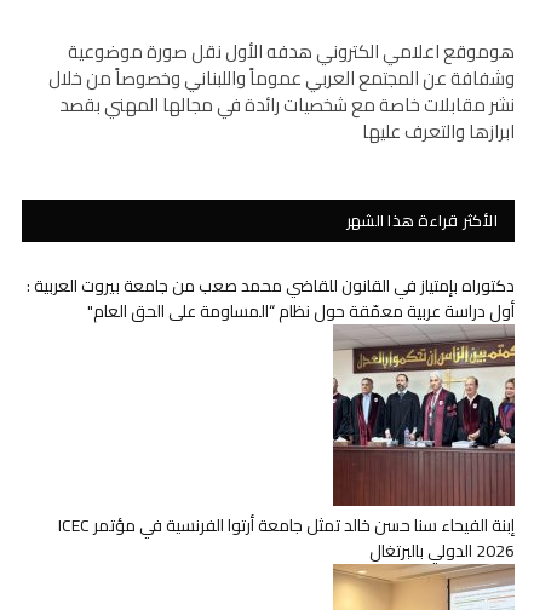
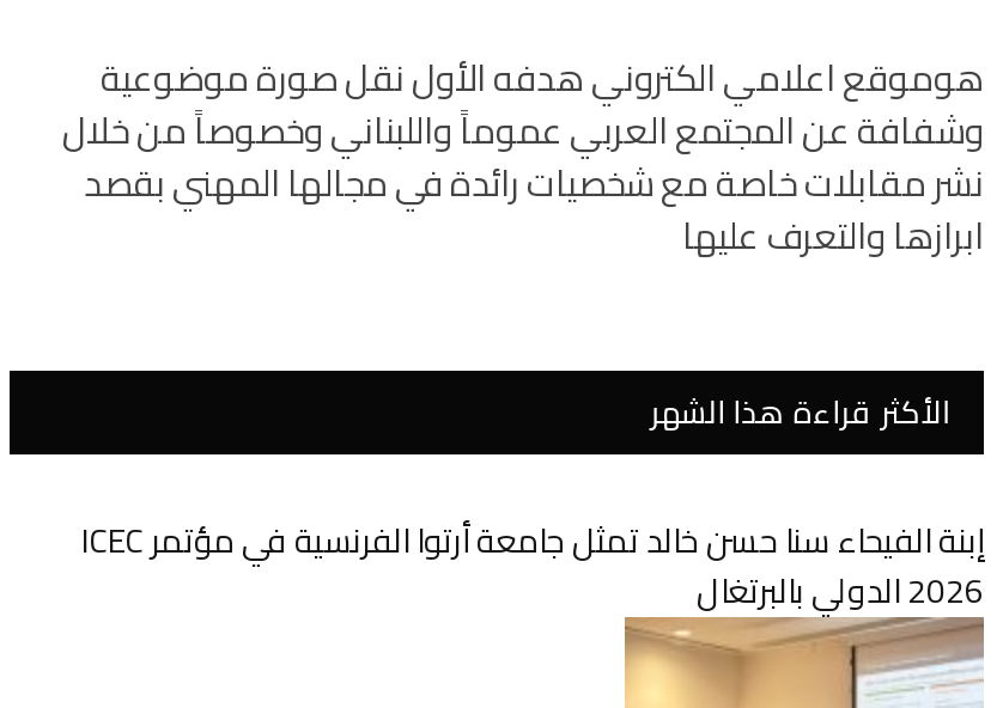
- دكتوراه بإمتياز في القانون للقاضي محمد صعب من جامعة بيروت العربية :
- أول دراسة عربية معمّقة حول نظام “المساومة على الحق العام"

- [image]
